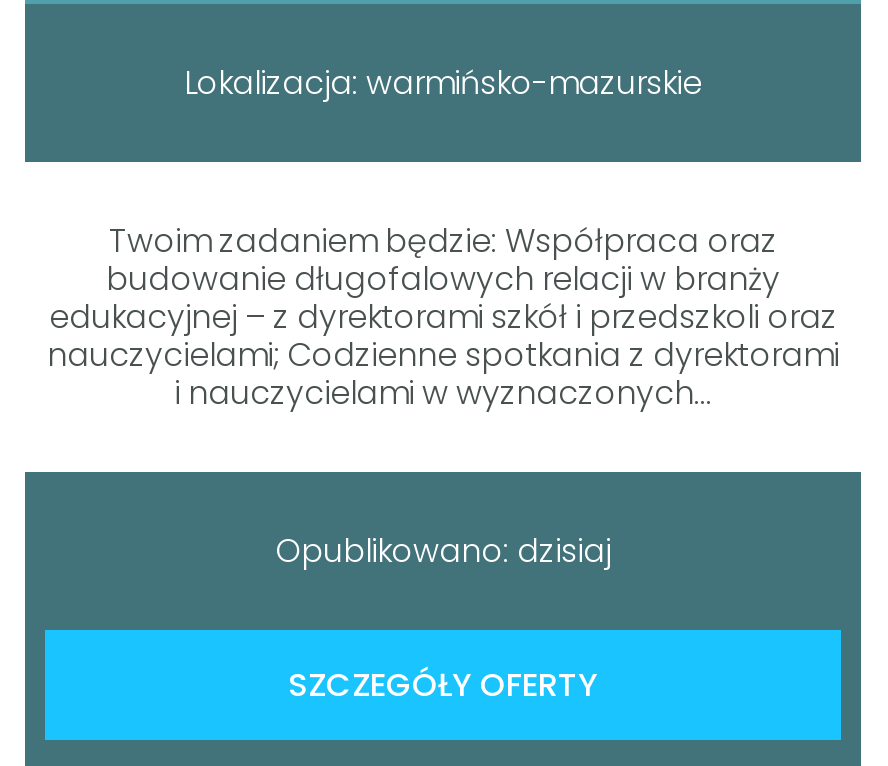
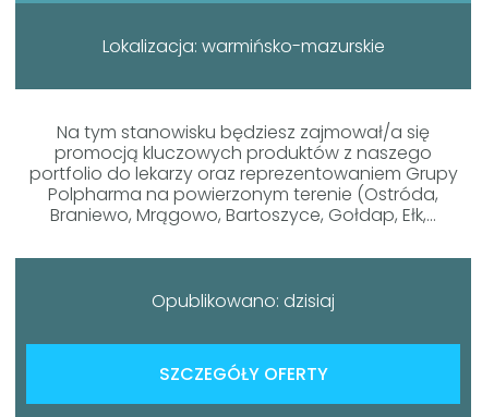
- Twoim zadaniem będzie: Współpraca oraz
- budowanie długofalowych relacji w branży
- edukacyjnej – z dyrektorami szkół i przedszkoli oraz
- nauczycielami; Codzienne spotkania z dyrektorami
- i nauczycielami w wyznaczonych...
+ Na tym stanowisku będziesz zajmował/a się
+ promocją kluczowych produktów z naszego
+ portfolio do lekarzy oraz reprezentowaniem Grupy
+ Polpharma na powierzonym terenie (Ostróda,
+ Braniewo, Mrągowo, Bartoszyce, Gołdap, Ełk,...
